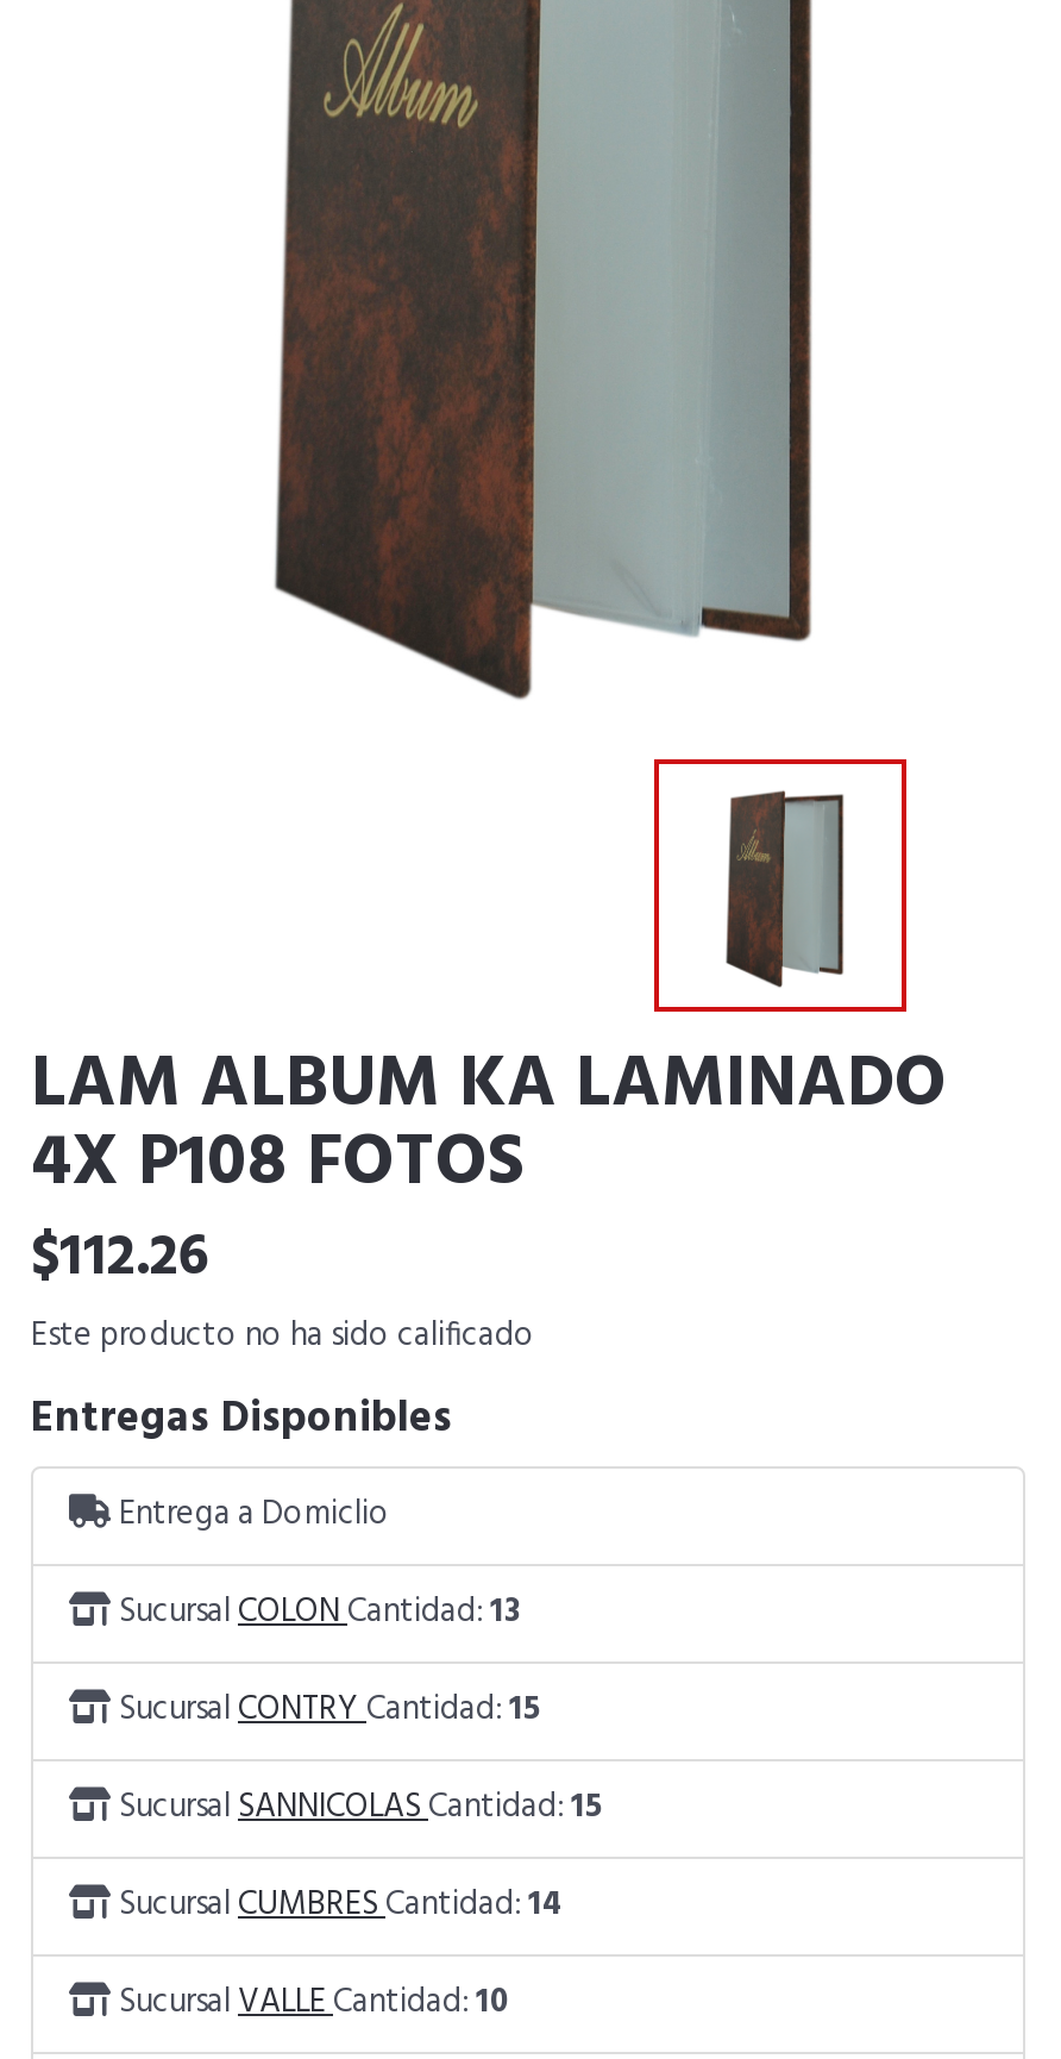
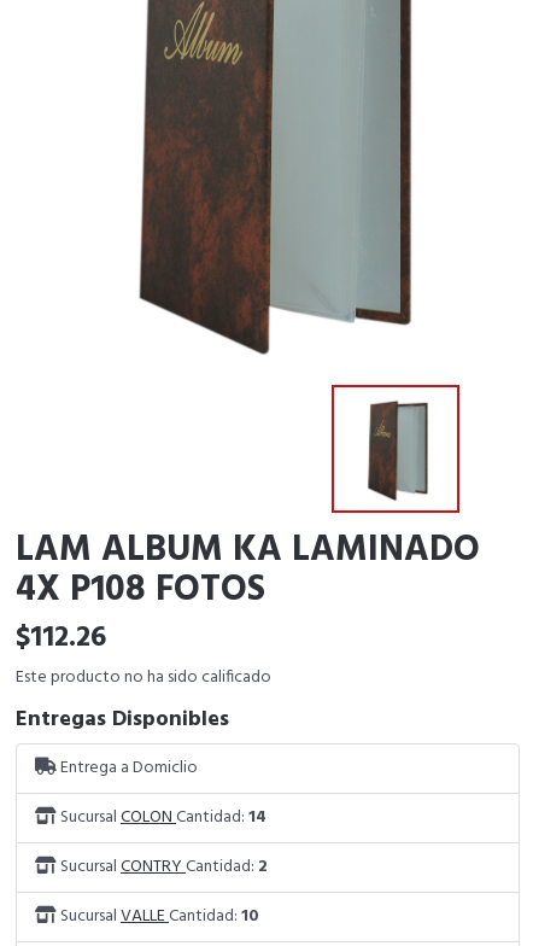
- Sucursal COLONCantidad:13
- Sucursal CONTRYCantidad:15
- Sucursal SANNICOLASCantidad:15
- Sucursal CUMBRESCantidad:14
+ Sucursal COLONCantidad: 14
+ Sucursal CONTRYCantidad: 2
